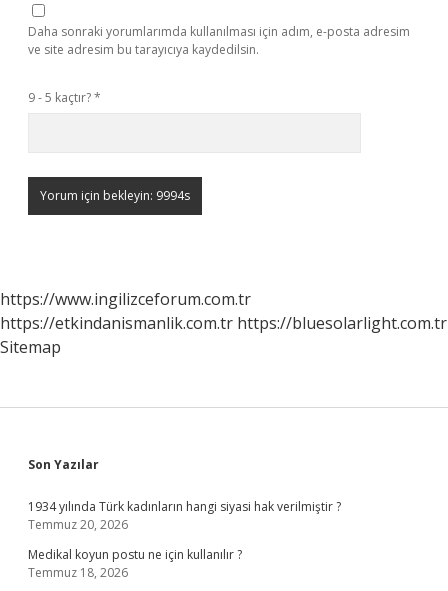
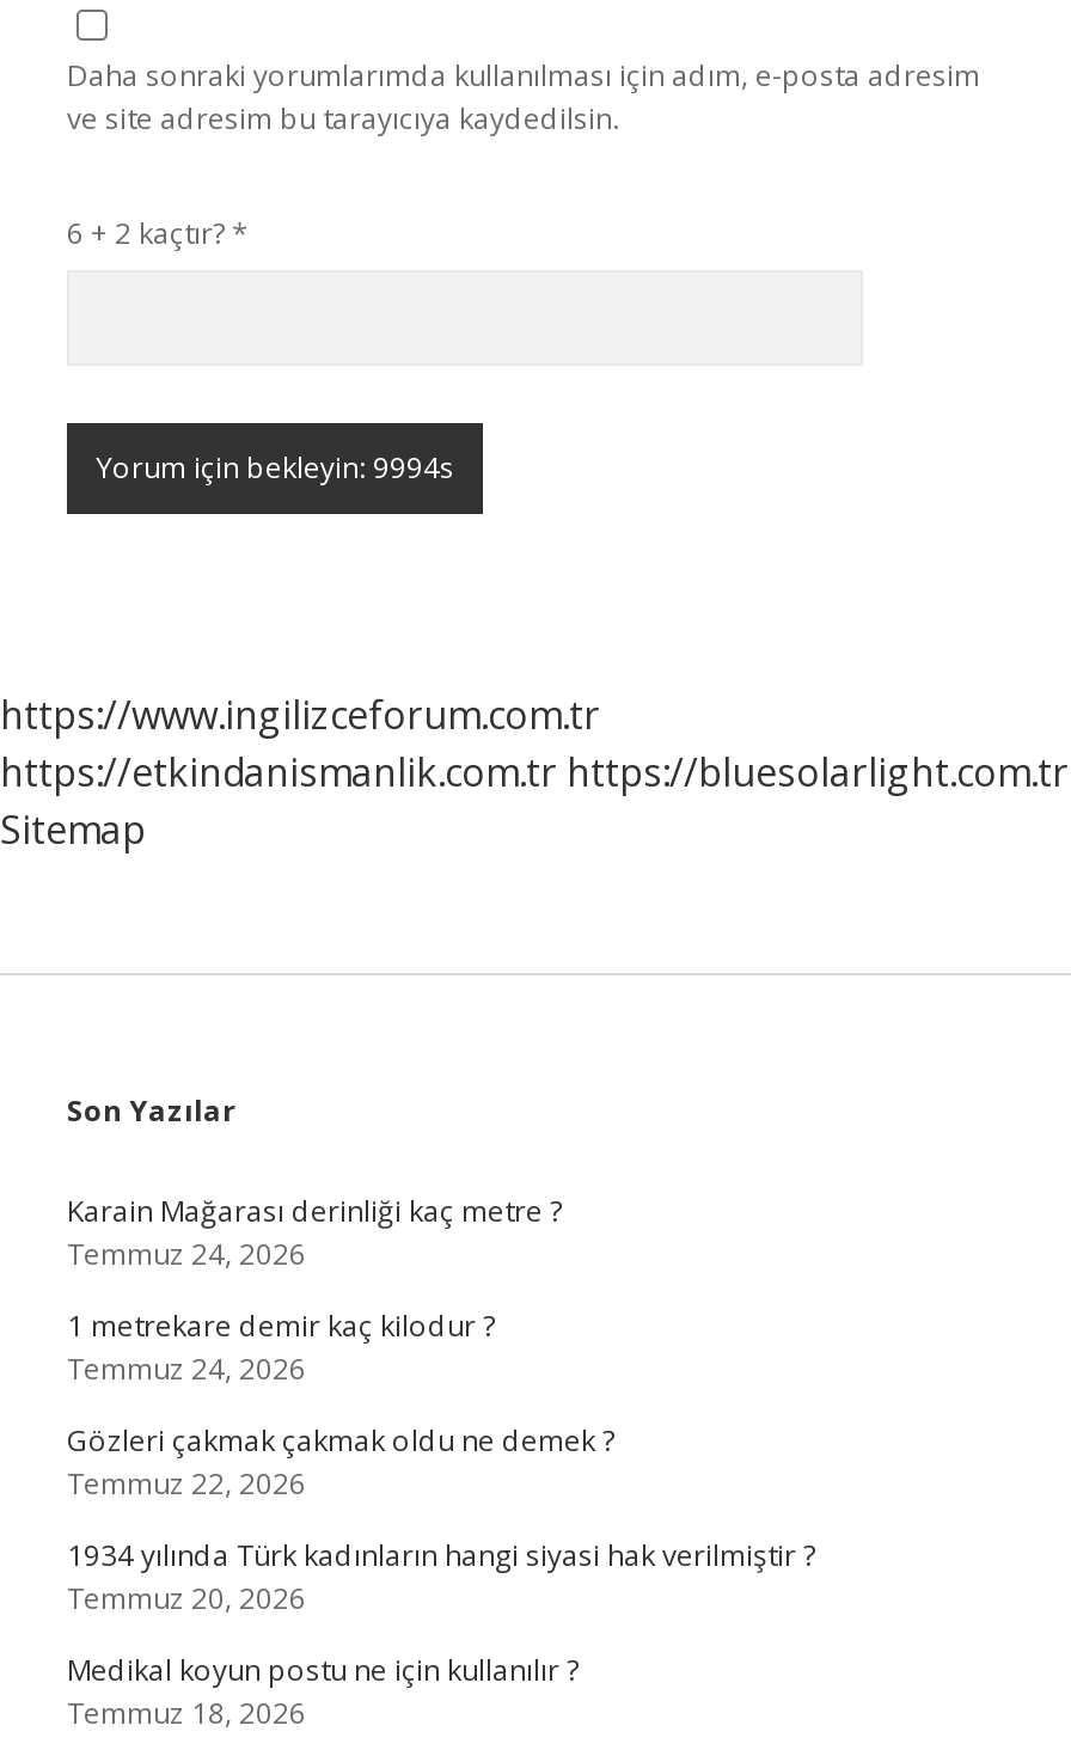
- 9 - 5 kaçtır? *
+ 6 + 2 kaçtır? *

+ Karain Mağarası derinliği kaç metre ?
+ Temmuz 24, 2026
+ 1 metrekare demir kaç kilodur ?
+ Temmuz 24, 2026
+ Gözleri çakmak çakmak oldu ne demek ?
+ Temmuz 22, 2026
